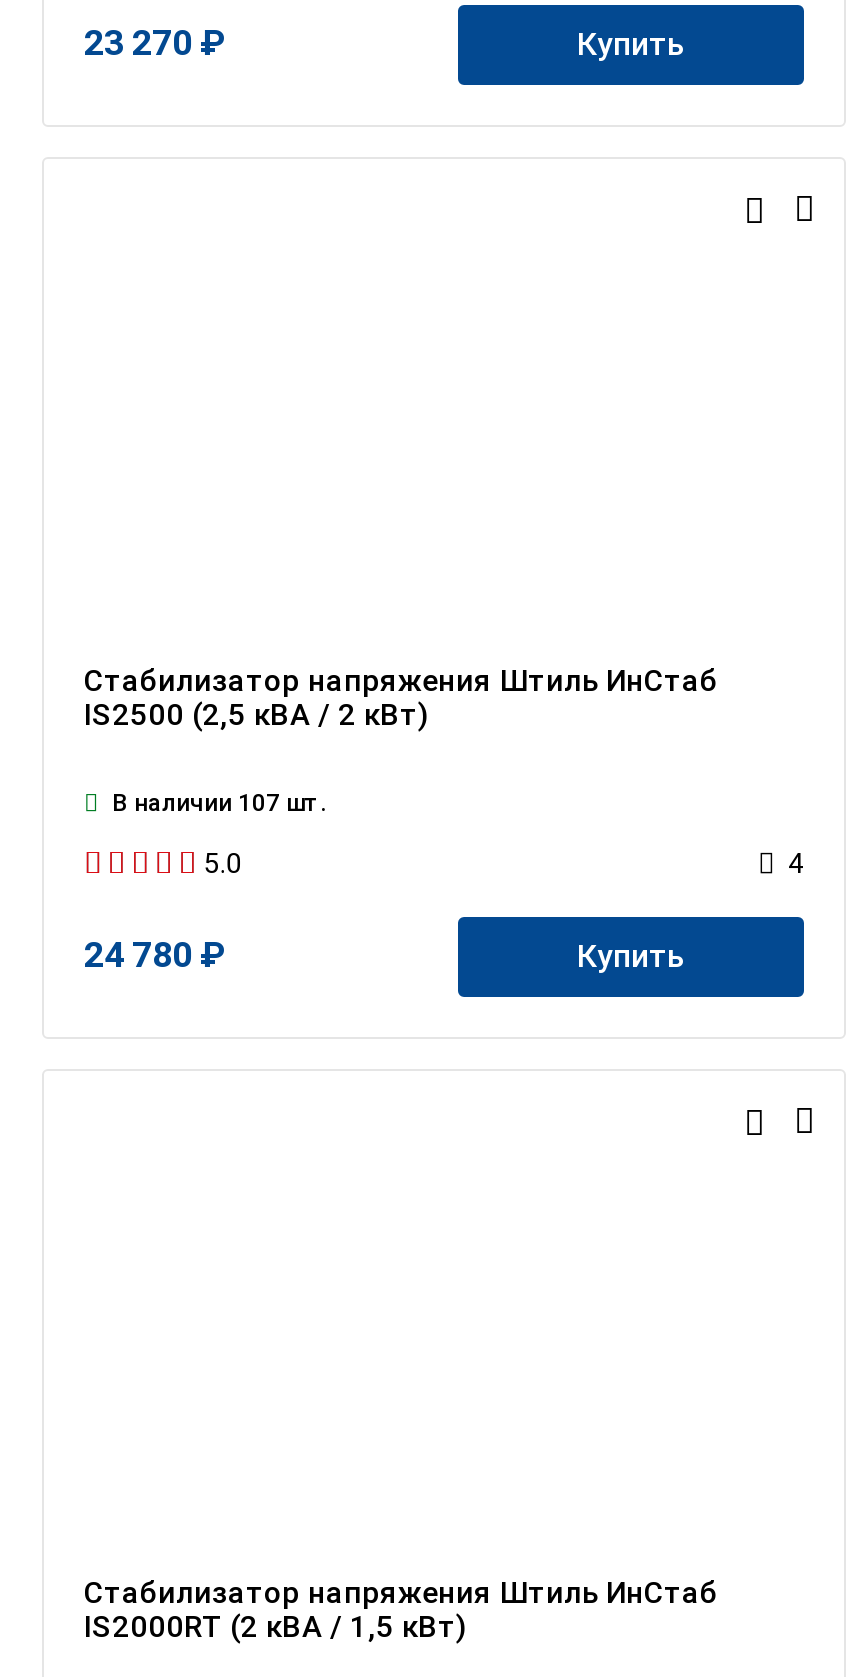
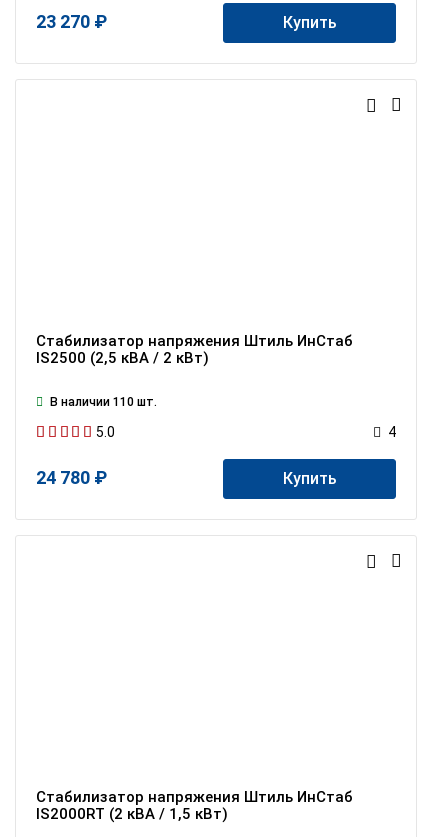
- В наличии 107 шт.
+ В наличии 110 шт.
